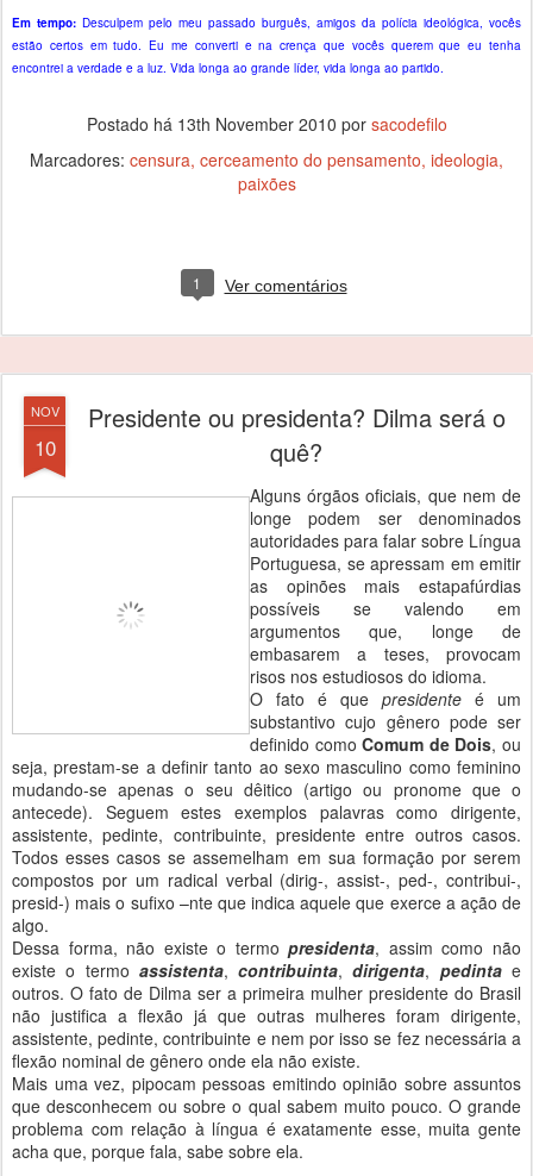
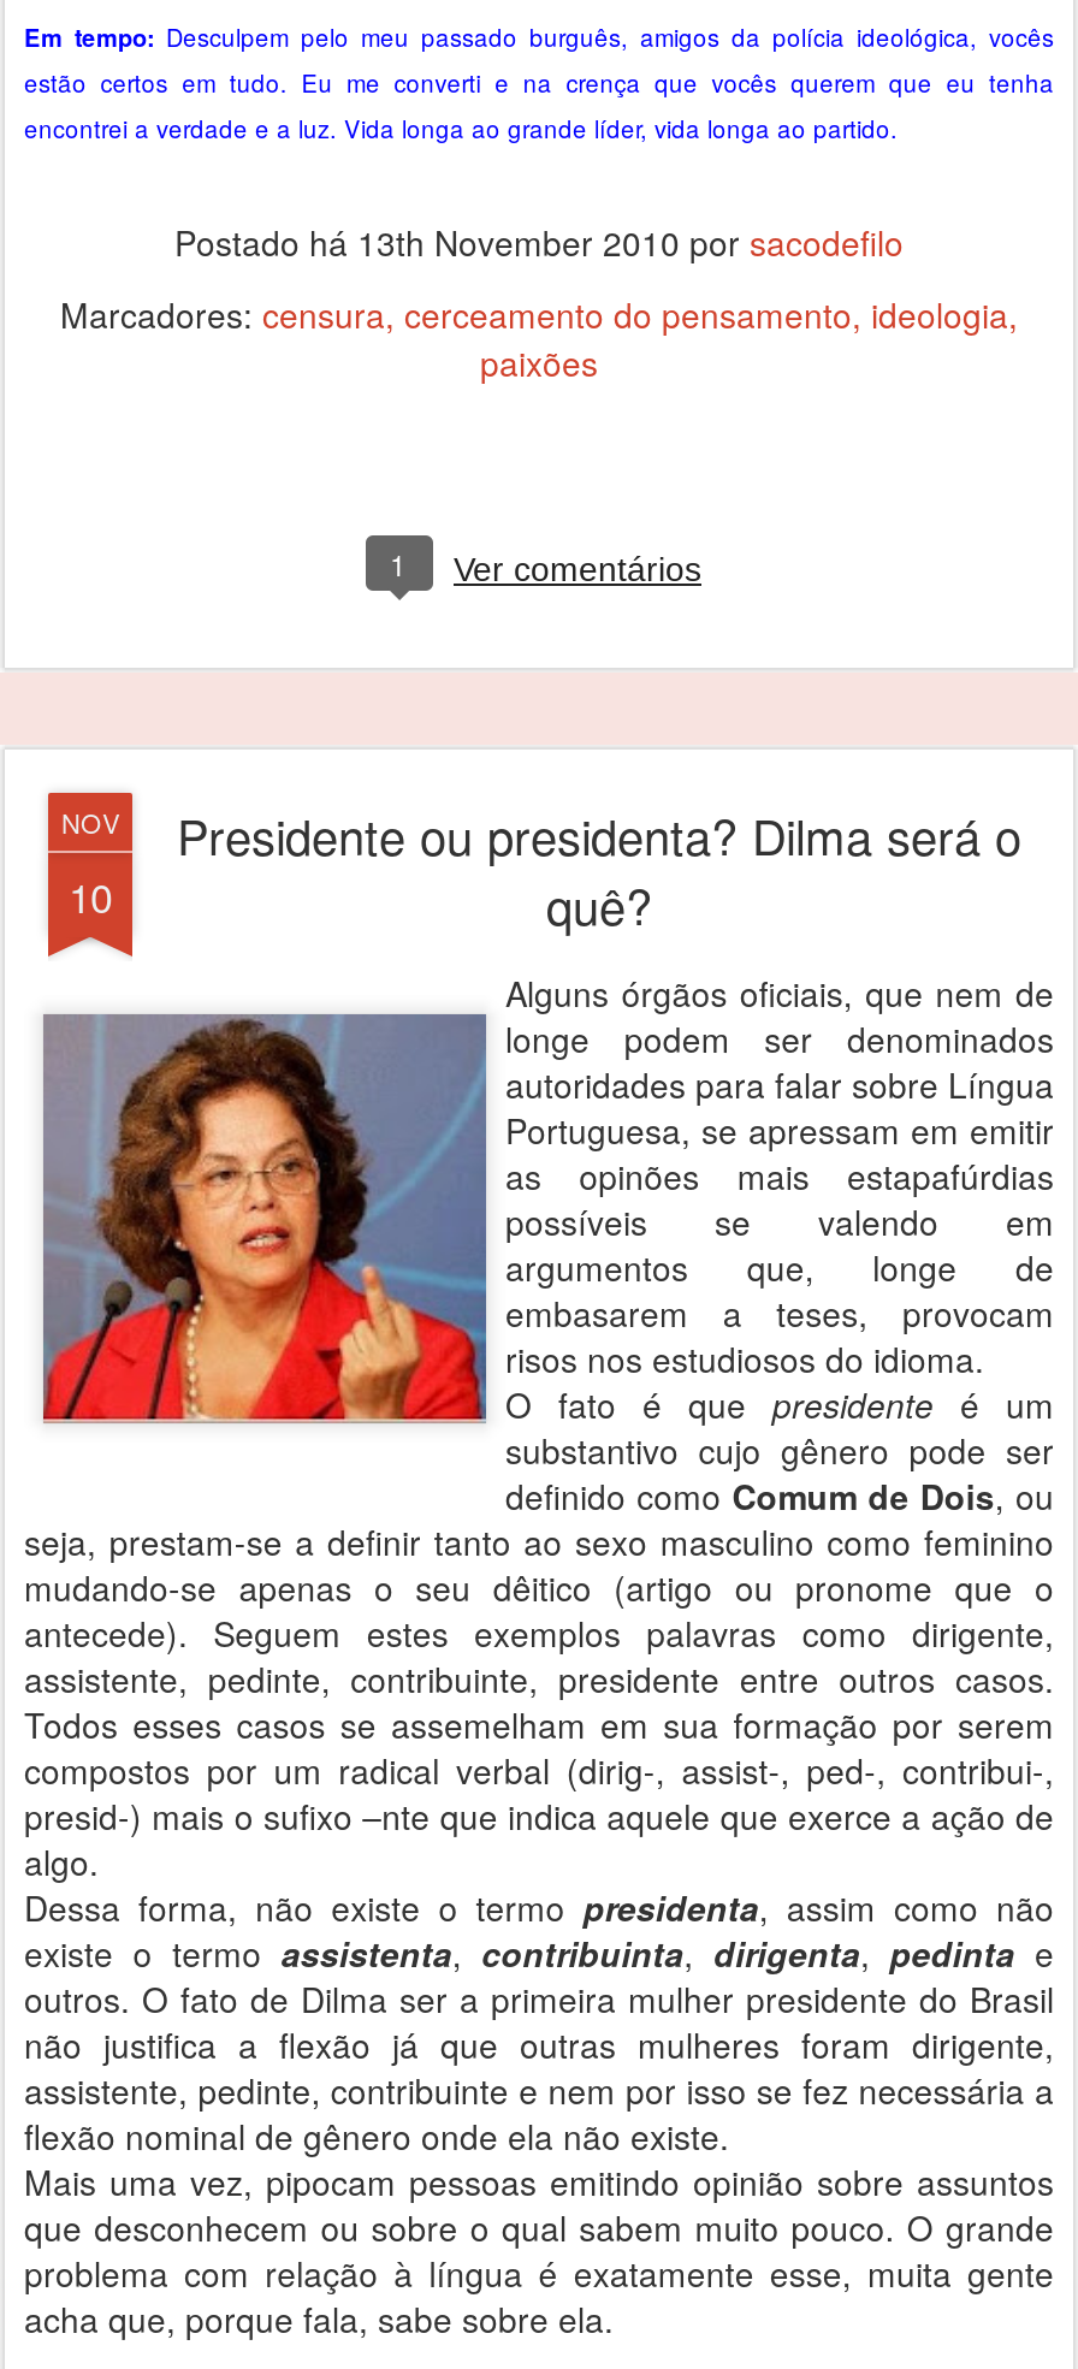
+ [image]
